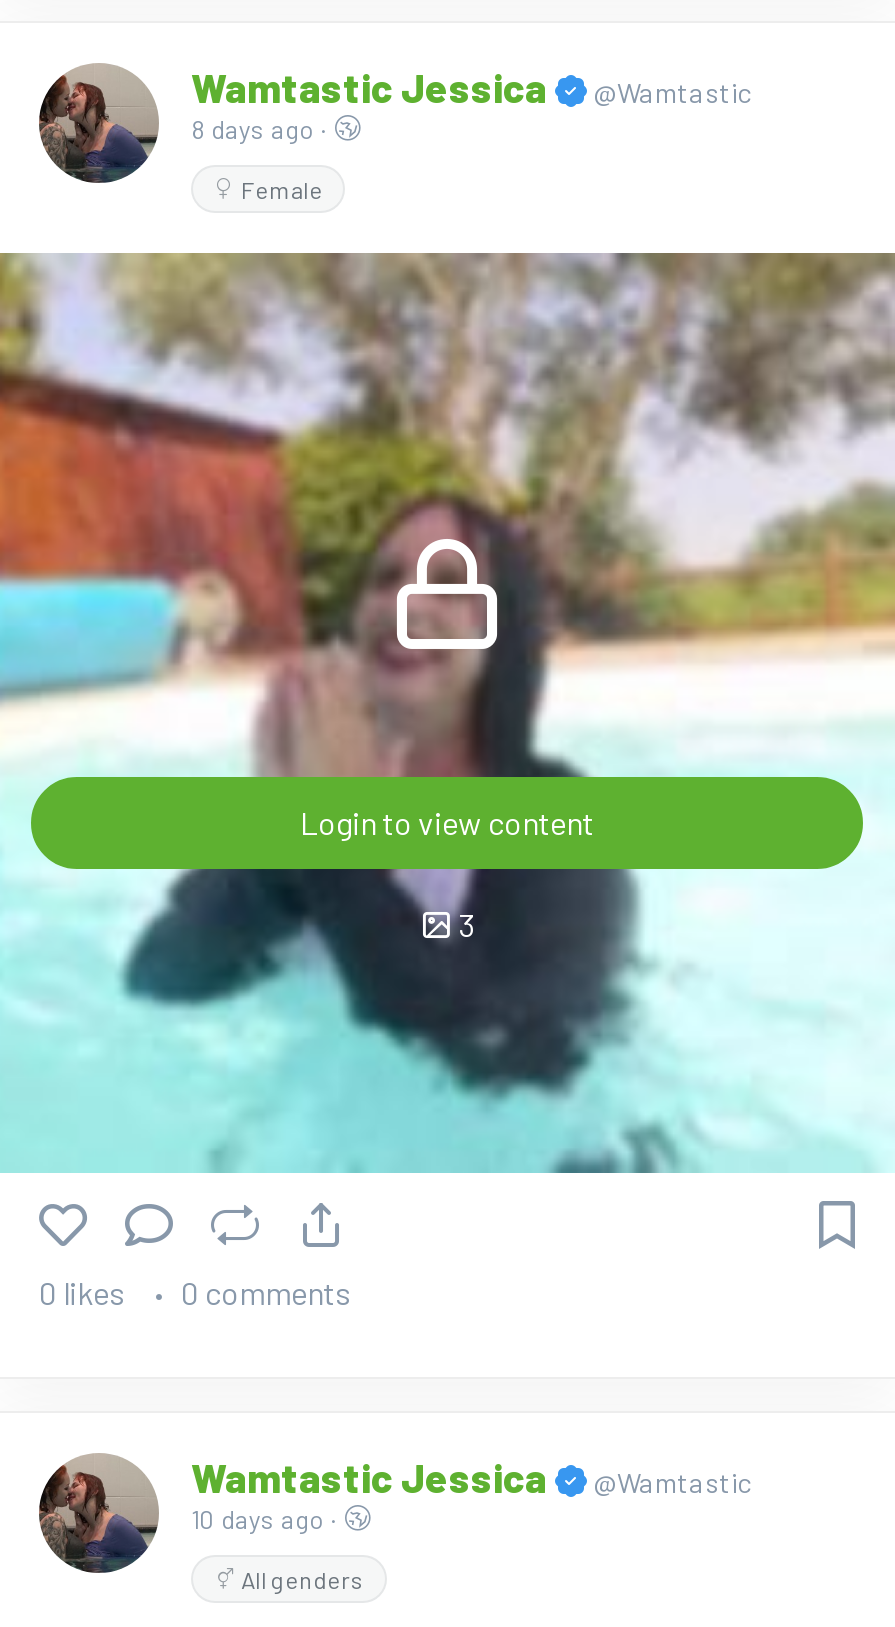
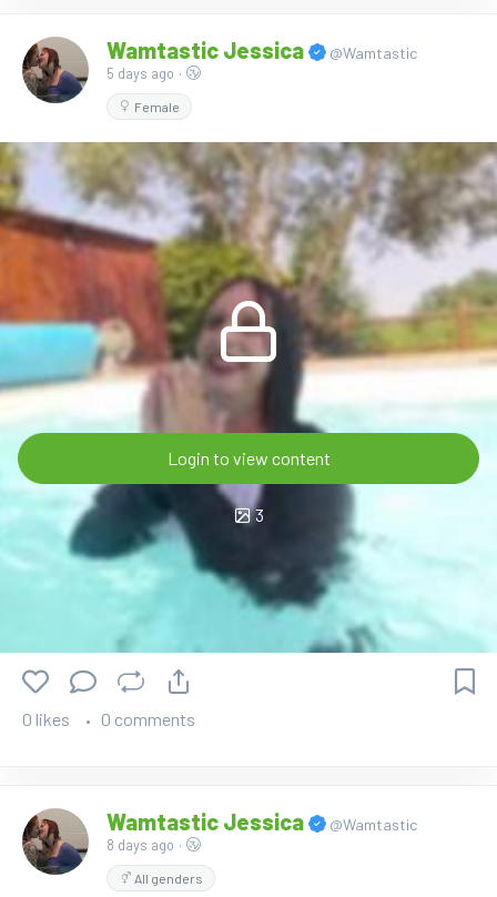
- 8 days ago ·
+ 5 days ago ·

- 10 days ago ·
+ 8 days ago ·
